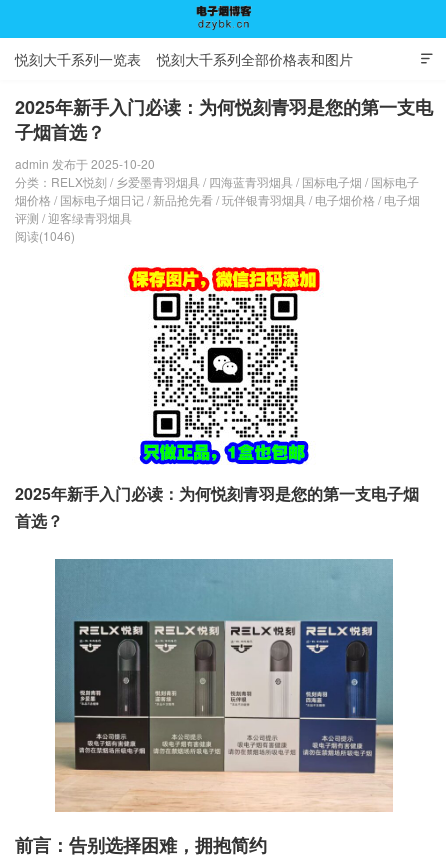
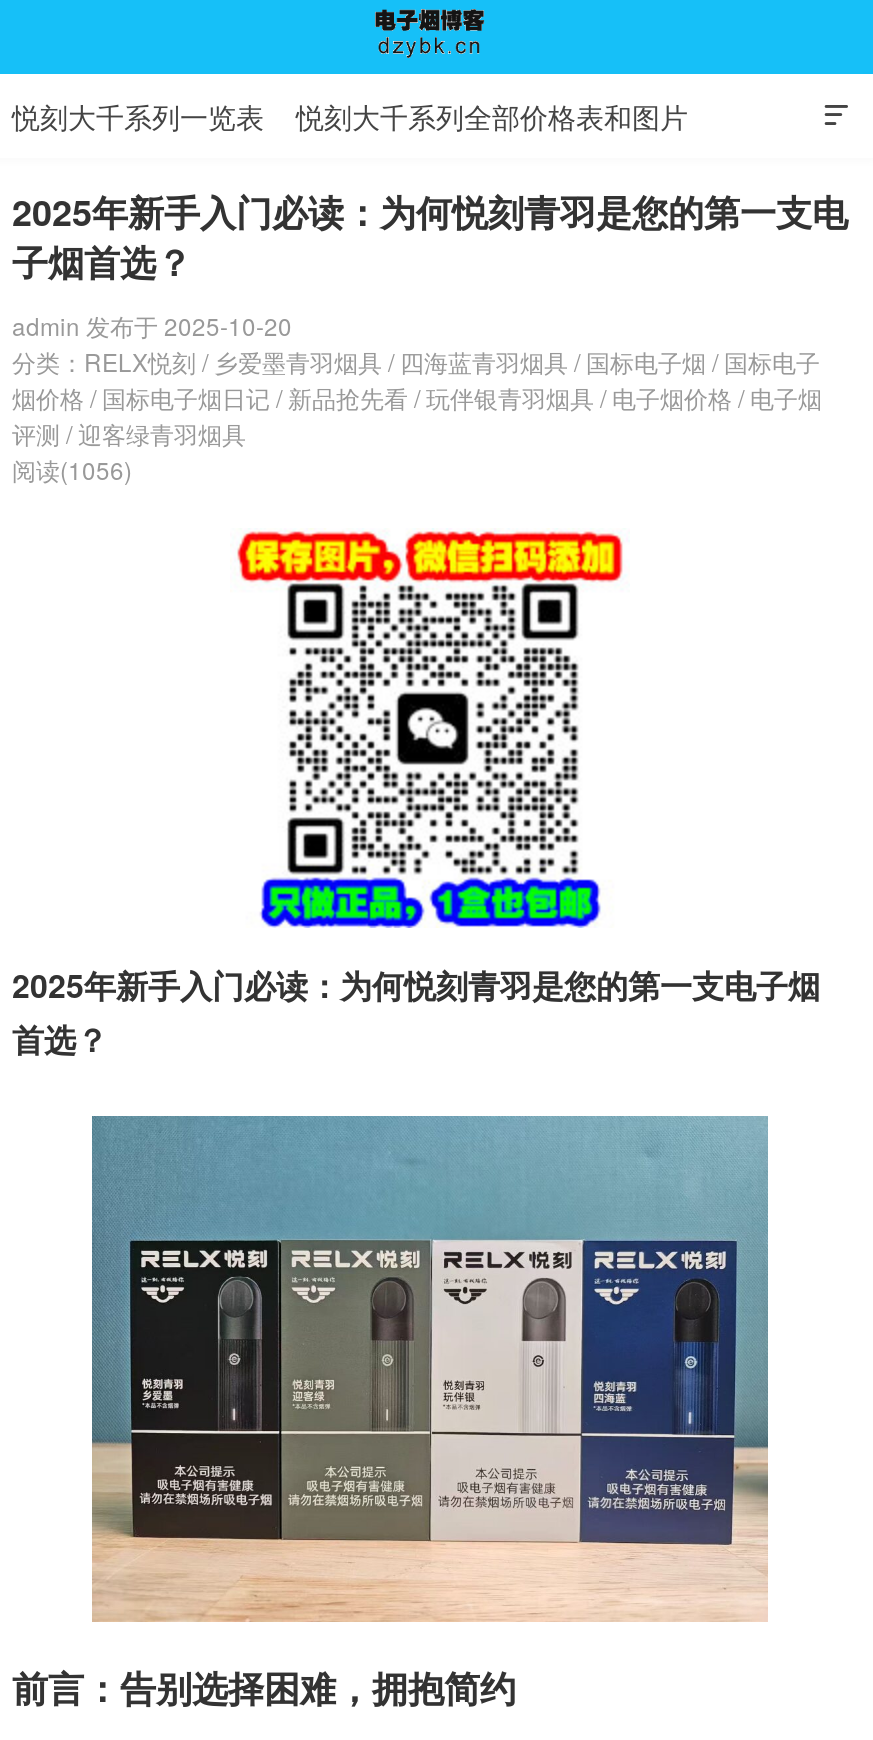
- 阅读(1046)
+ 阅读(1056)
